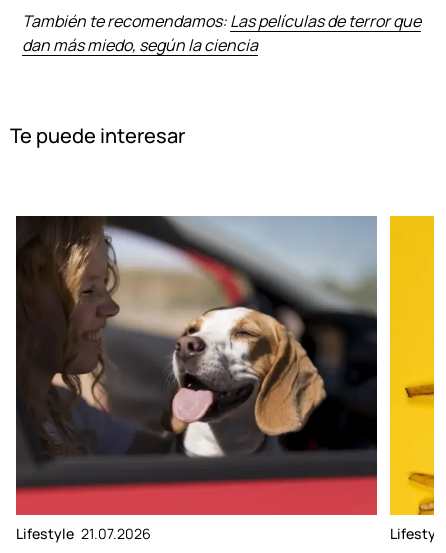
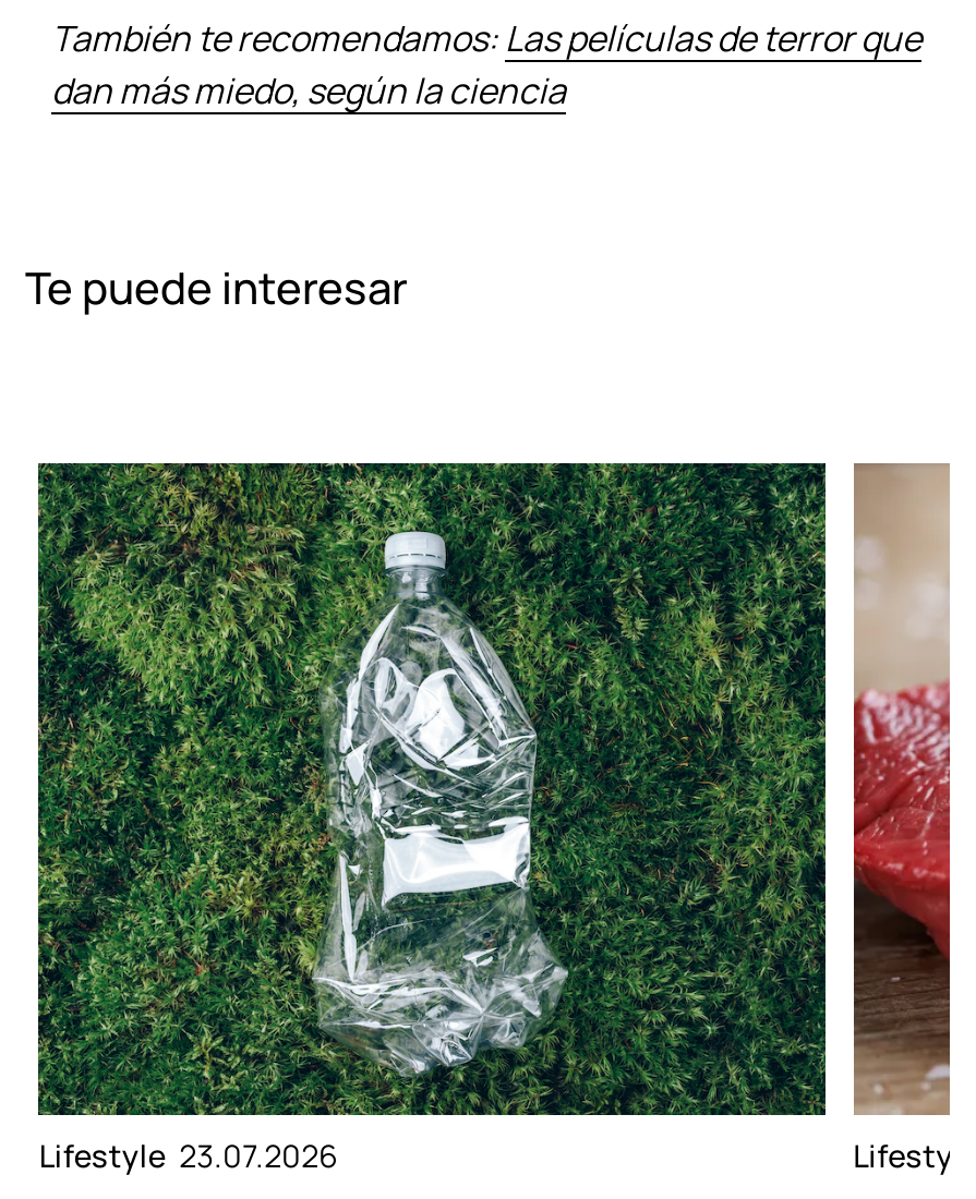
- [image]
- Lifestyle 21.07.2026
+ [image]
+ Lifestyle 23.07.2026

- [image]
+ [image]
